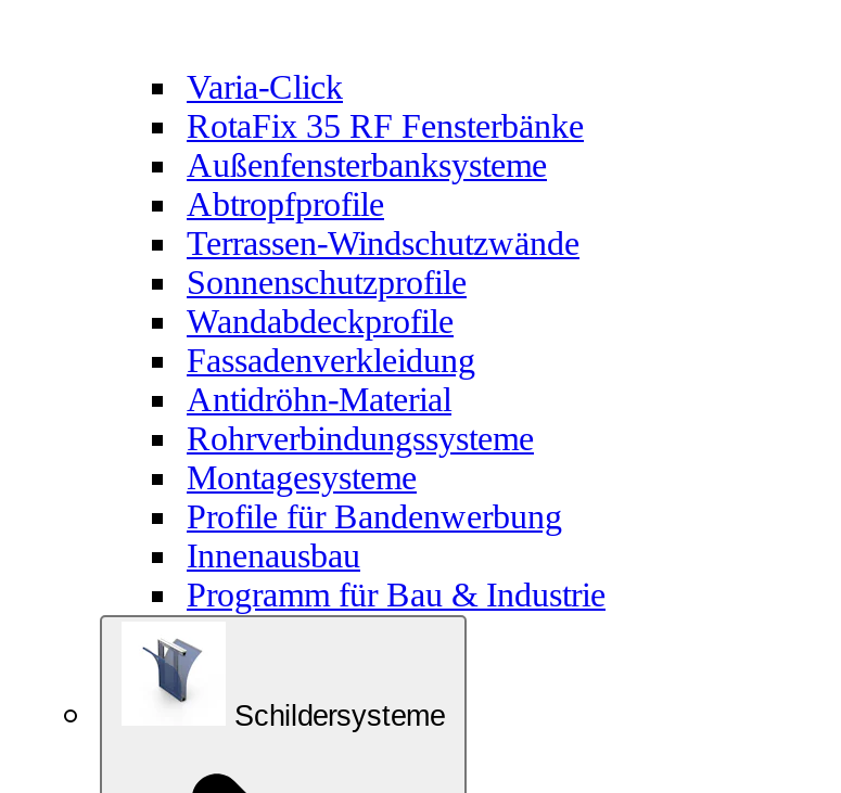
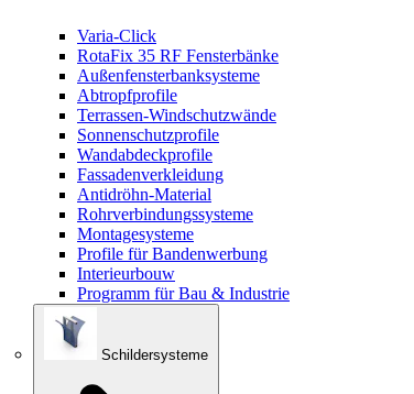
- Innenausbau
+ Interieurbouw
